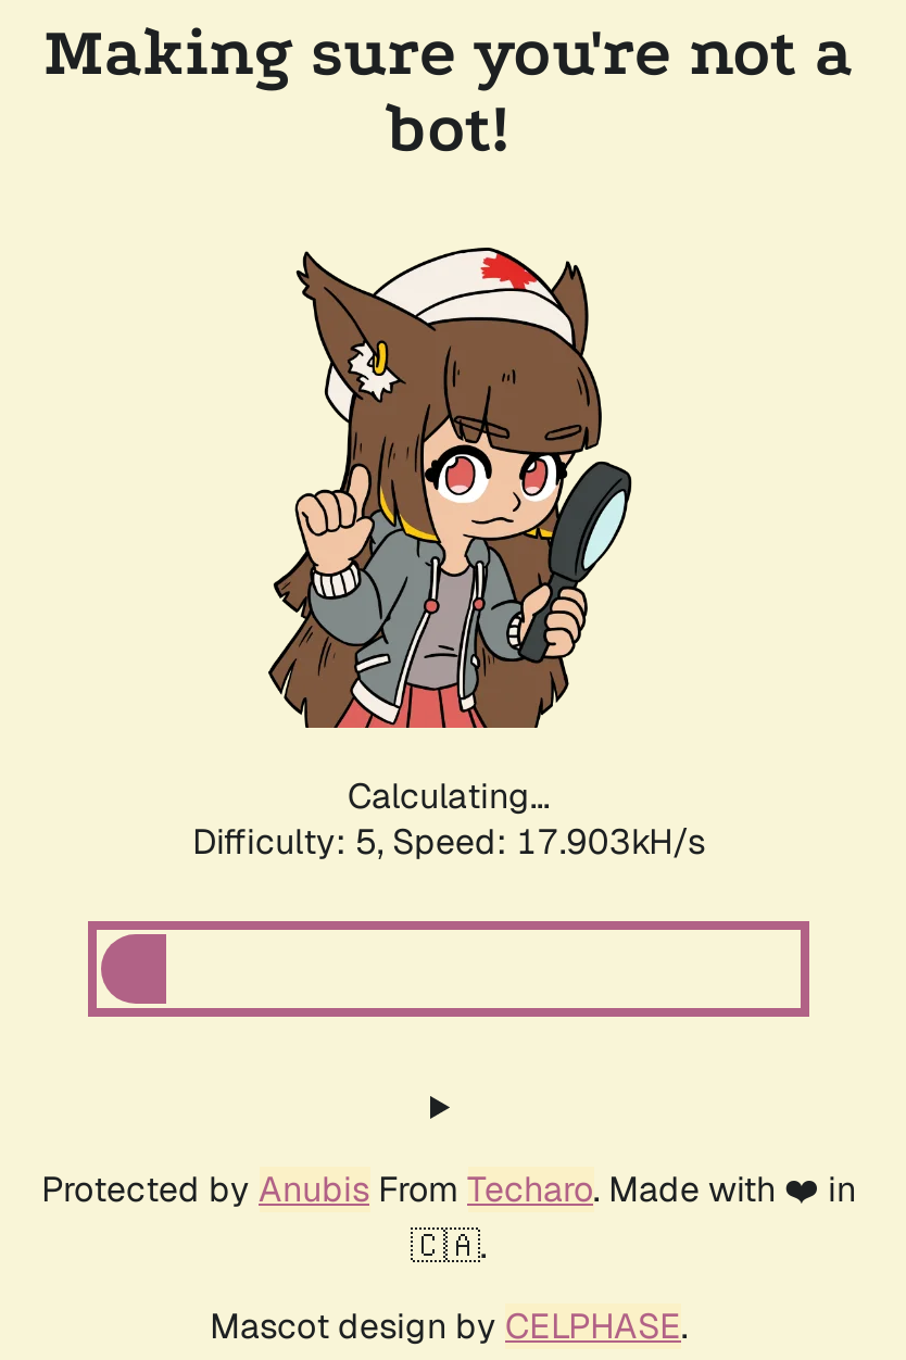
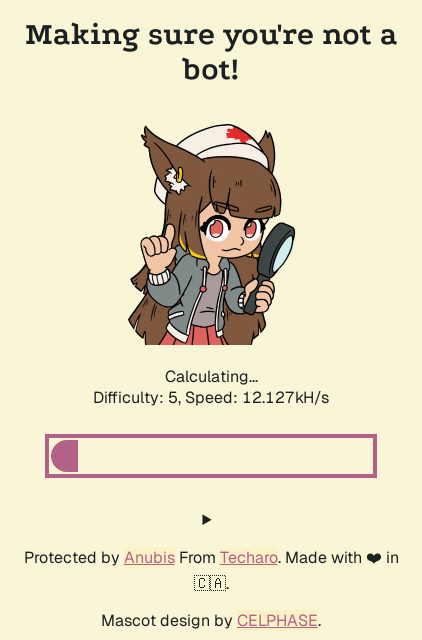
- Difficulty: 5, Speed: 17.903kH/s
+ Difficulty: 5, Speed: 12.127kH/s
